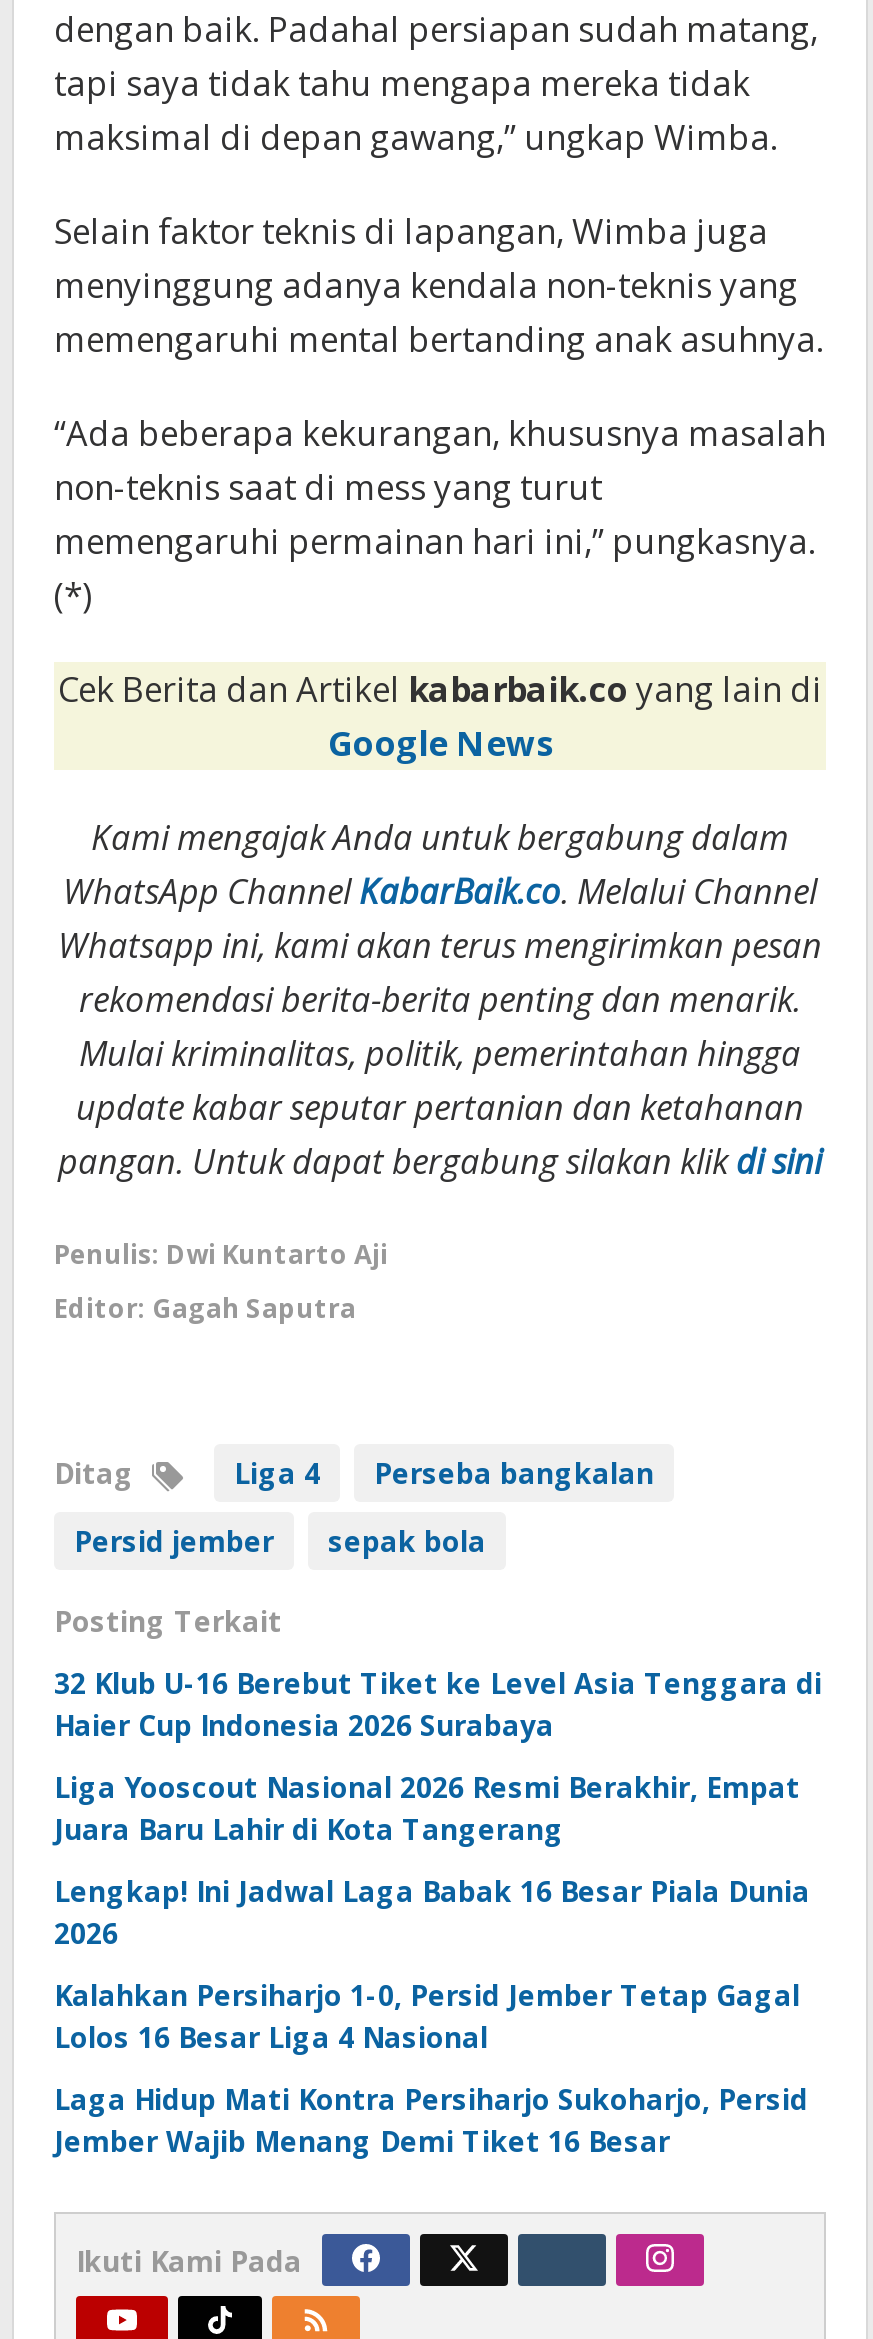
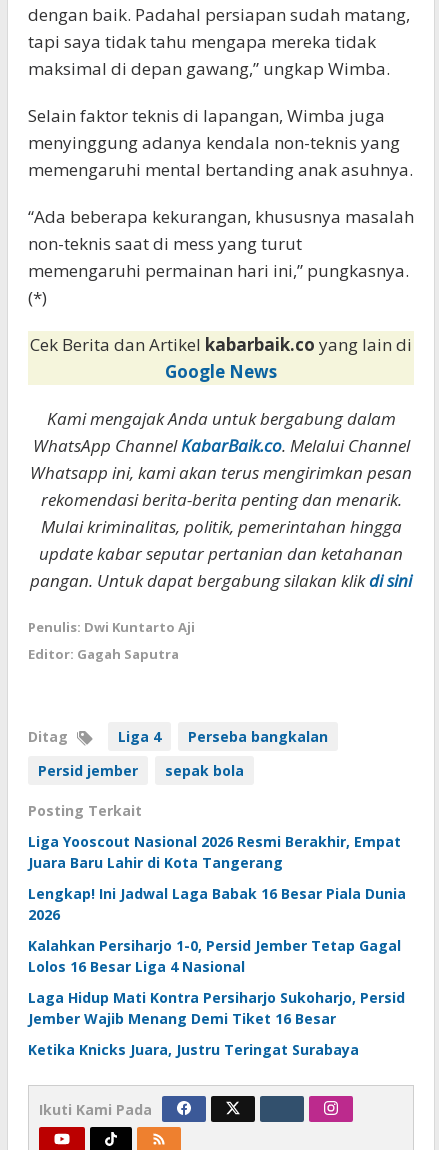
- 32 Klub U-16 Berebut Tiket ke Level Asia Tenggara di
- Haier Cup Indonesia 2026 Surabaya

moved up: Liga Yooscout Nasional 2026 Resmi Berakhir, Empat | Juara Baru Lahir di Kota Tangerang | Lengkap! Ini Jadwal Laga Babak 16 Besar Piala Dunia | 2026 | Kalahkan Persiharjo 1-0, Persid Jember Tetap Gagal | Lolos 16 Besar Liga 4 Nasional | Laga Hidup Mati Kontra Persiharjo Sukoharjo, Persid | Jember Wajib Menang Demi Tiket 16 Besar

+ Ketika Knicks Juara, Justru Teringat Surabaya
